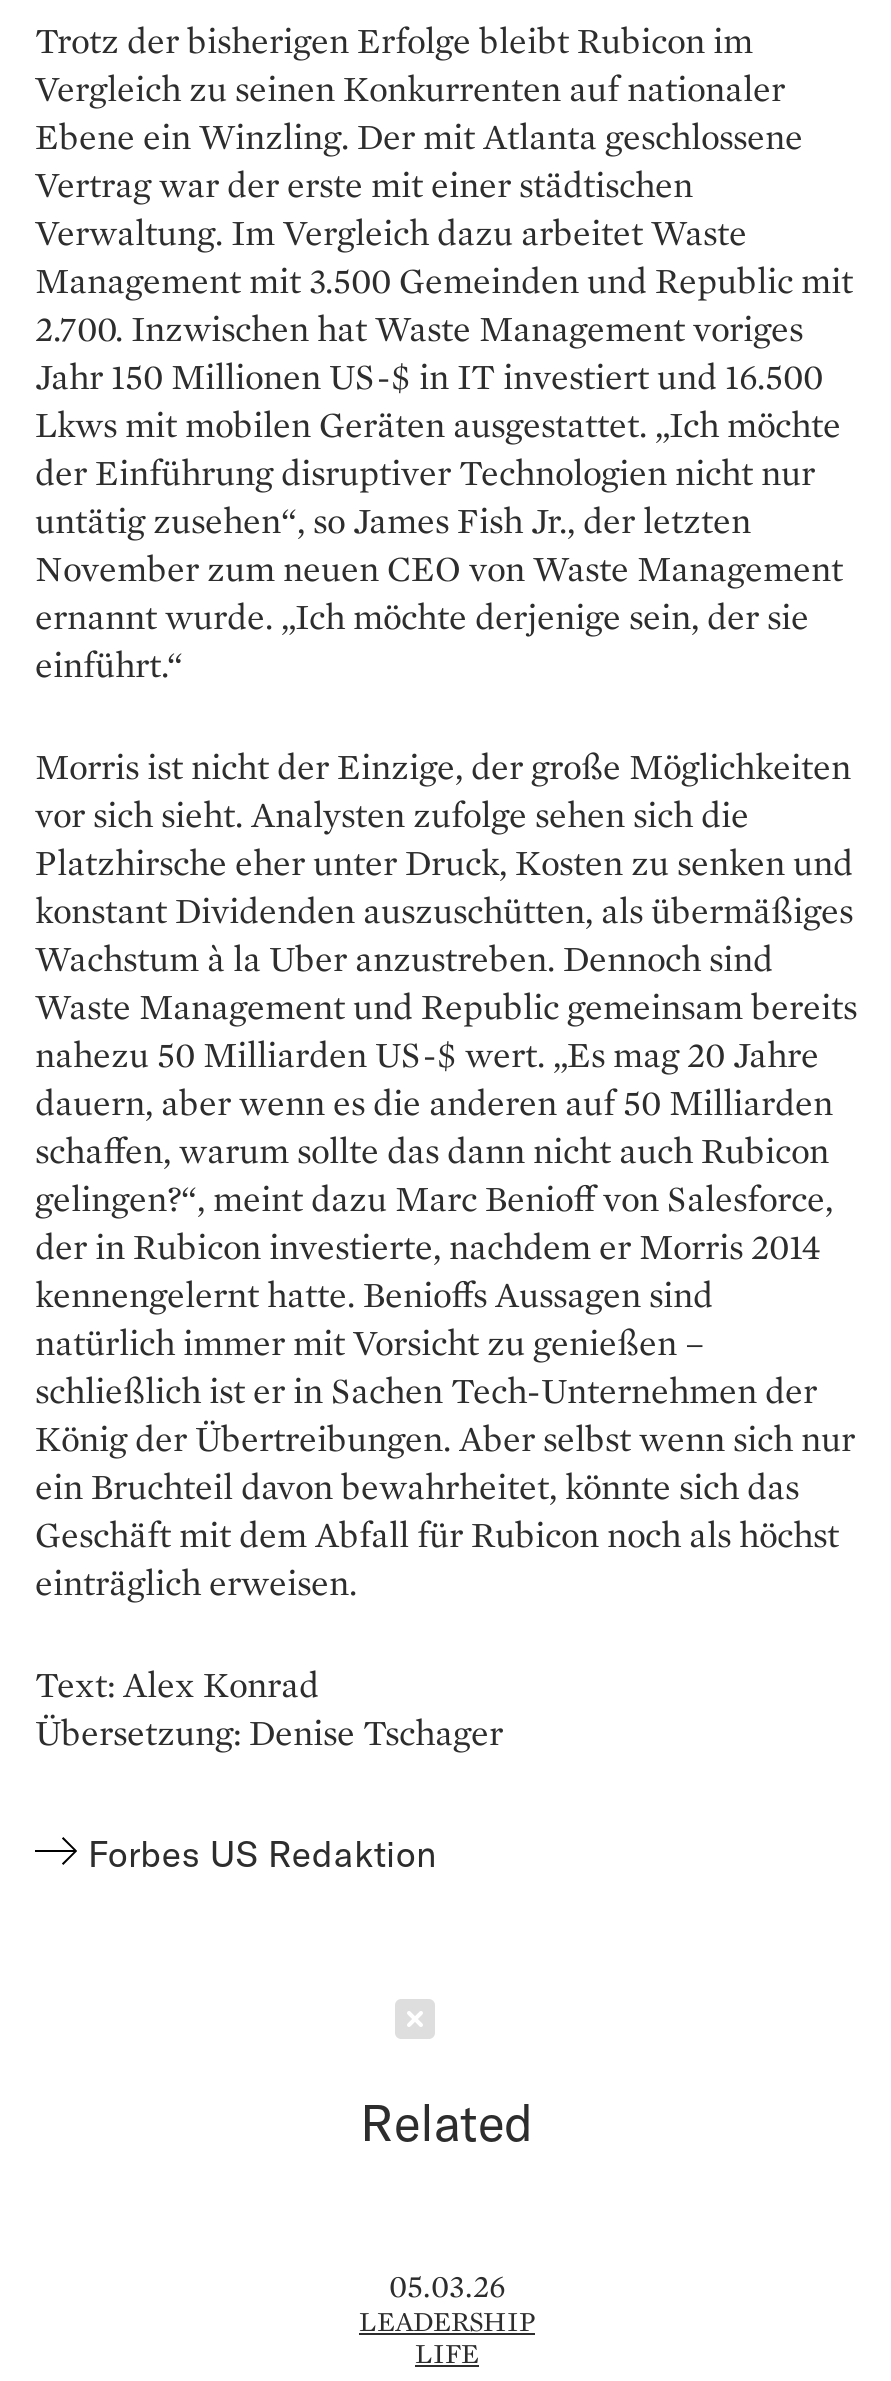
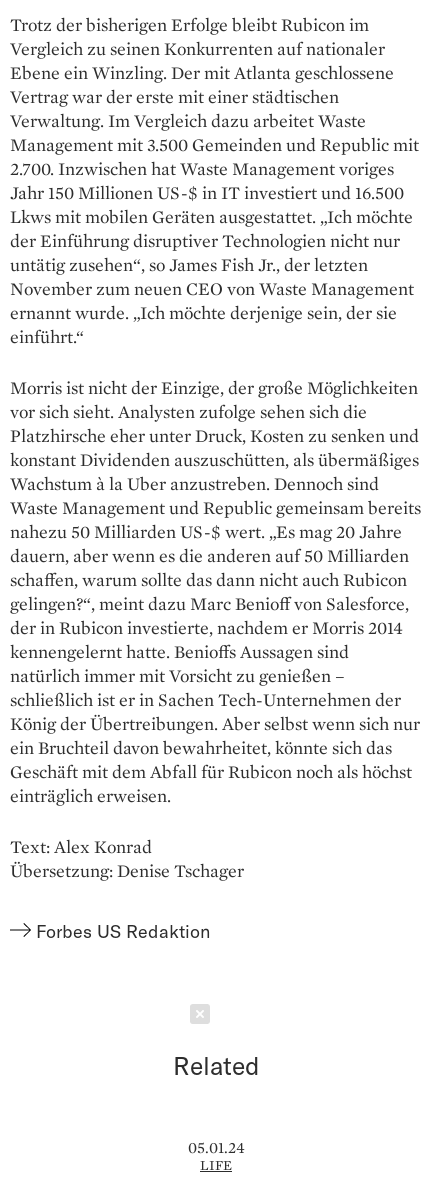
- 05.03.26
- LEADERSHIP
+ 05.01.24
